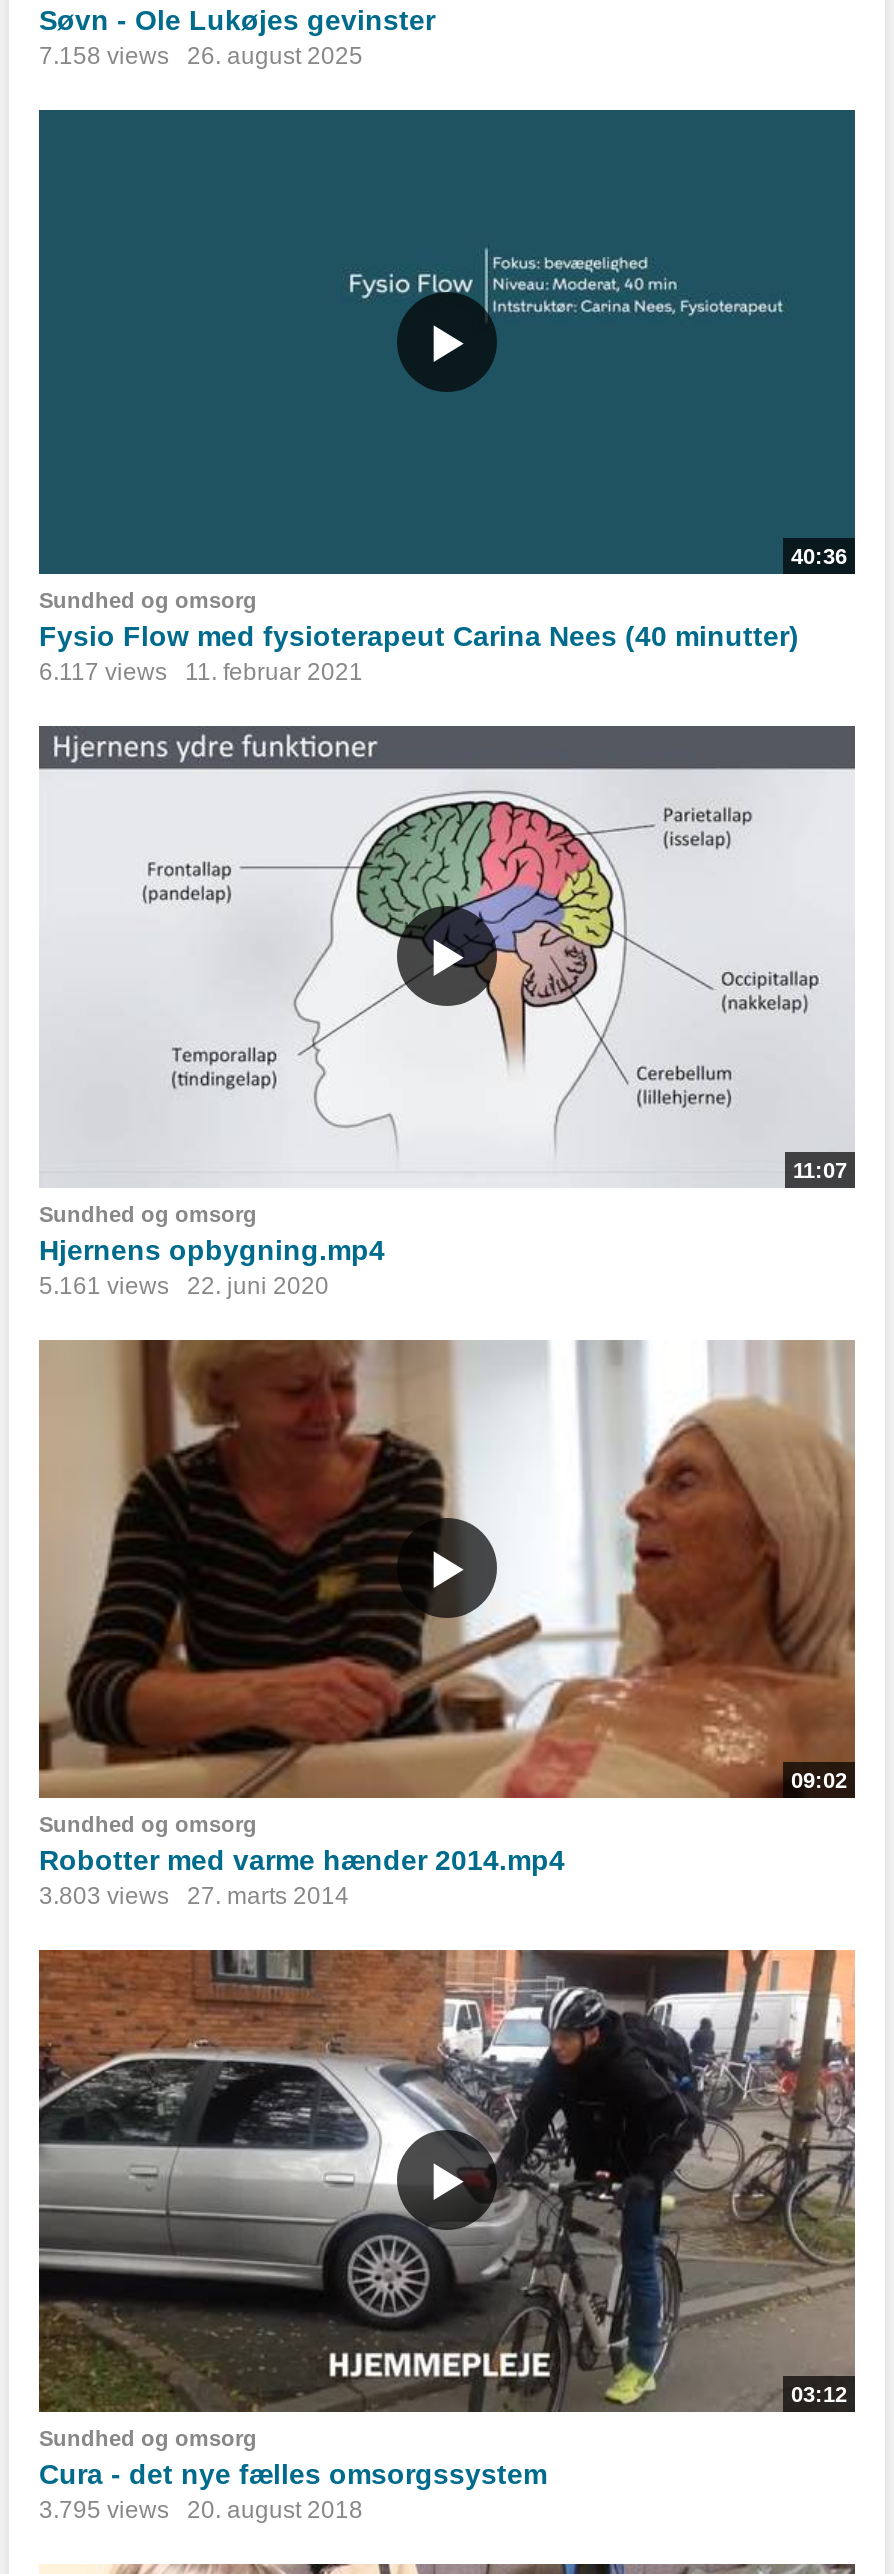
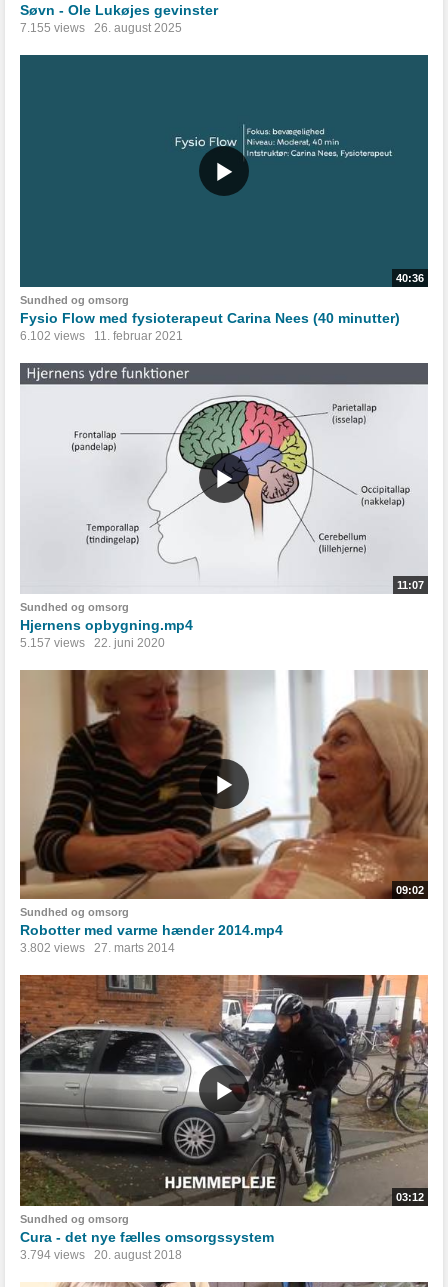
- 7.158 views 26. august 2025
+ 7.155 views 26. august 2025

- 6.117 views 11. februar 2021
+ 6.102 views 11. februar 2021

- 5.161 views 22. juni 2020
+ 5.157 views 22. juni 2020

- 3.803 views 27. marts 2014
+ 3.802 views 27. marts 2014

- 3.795 views 20. august 2018
+ 3.794 views 20. august 2018
